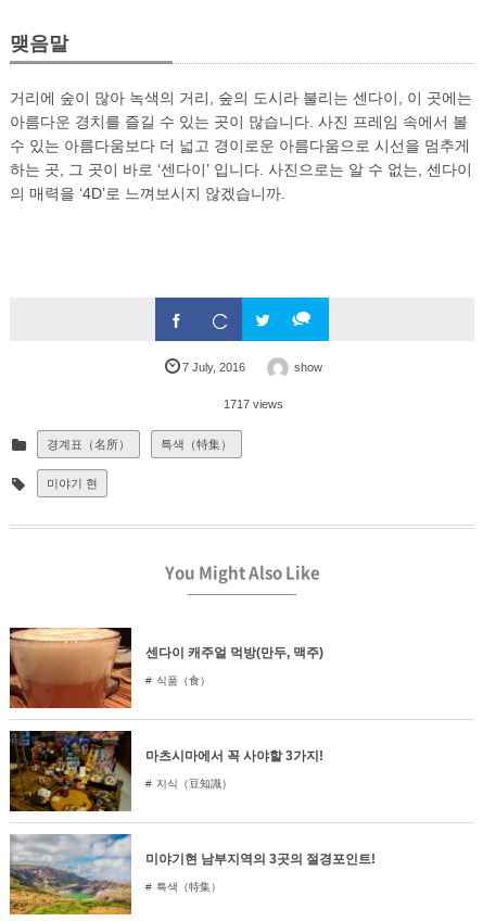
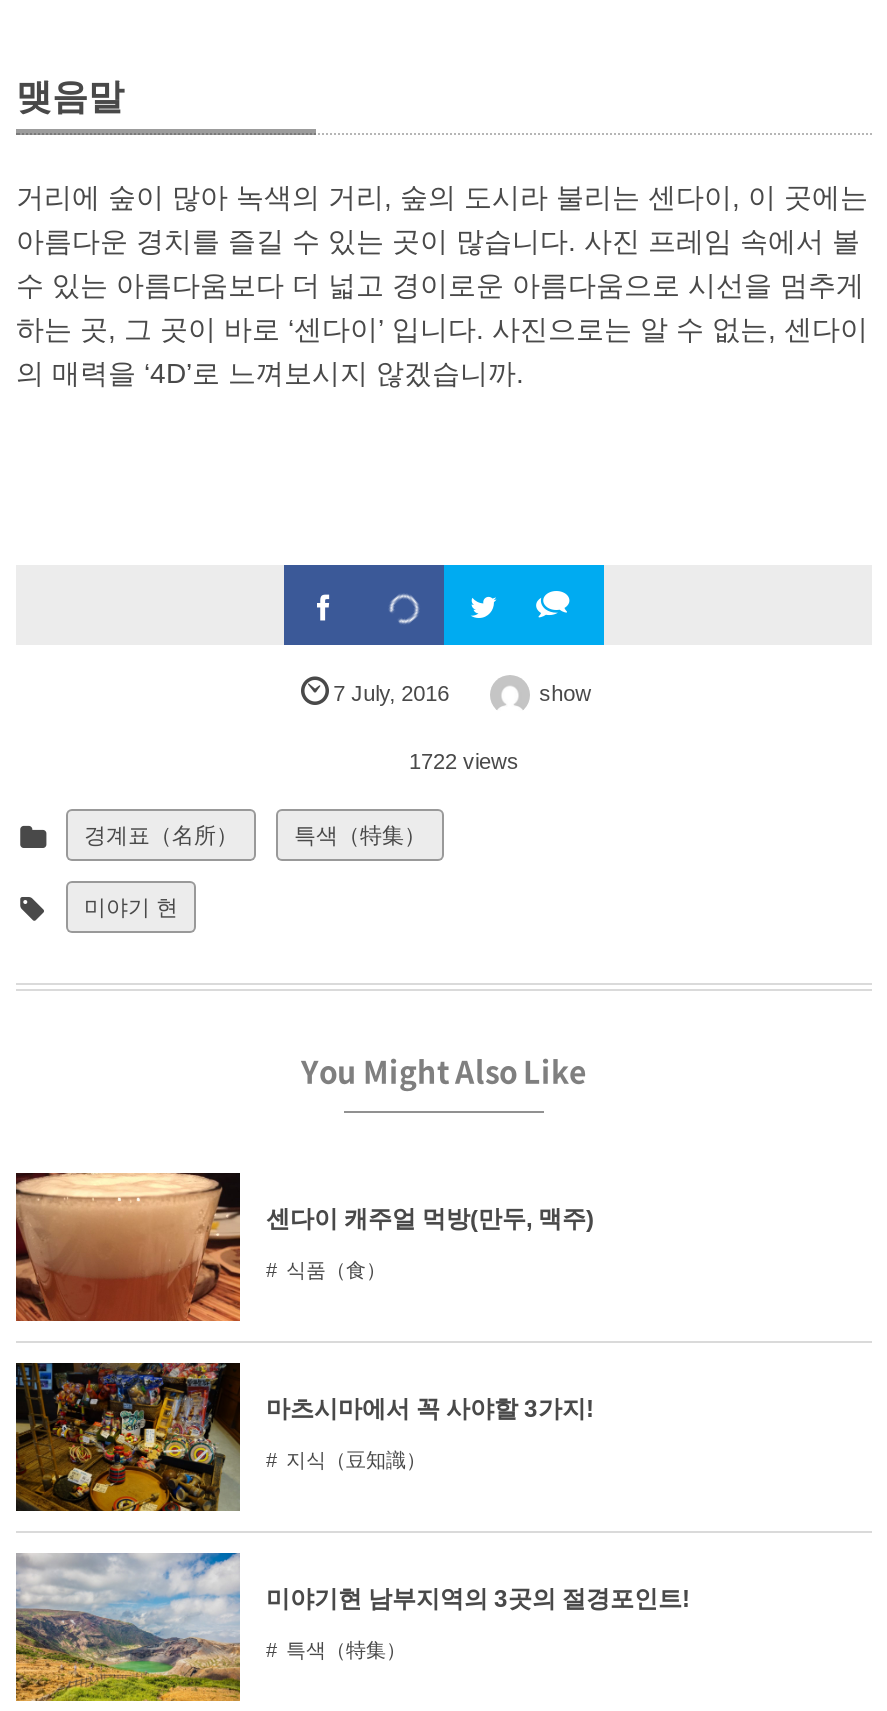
- 1717 views
+ 1722 views
